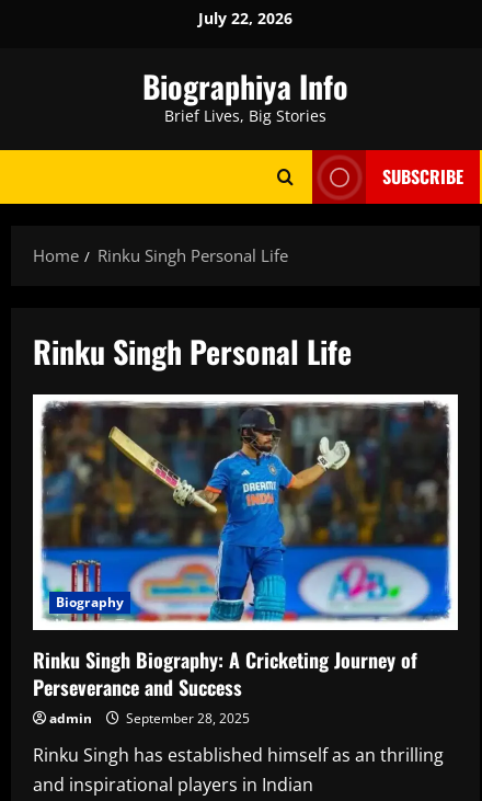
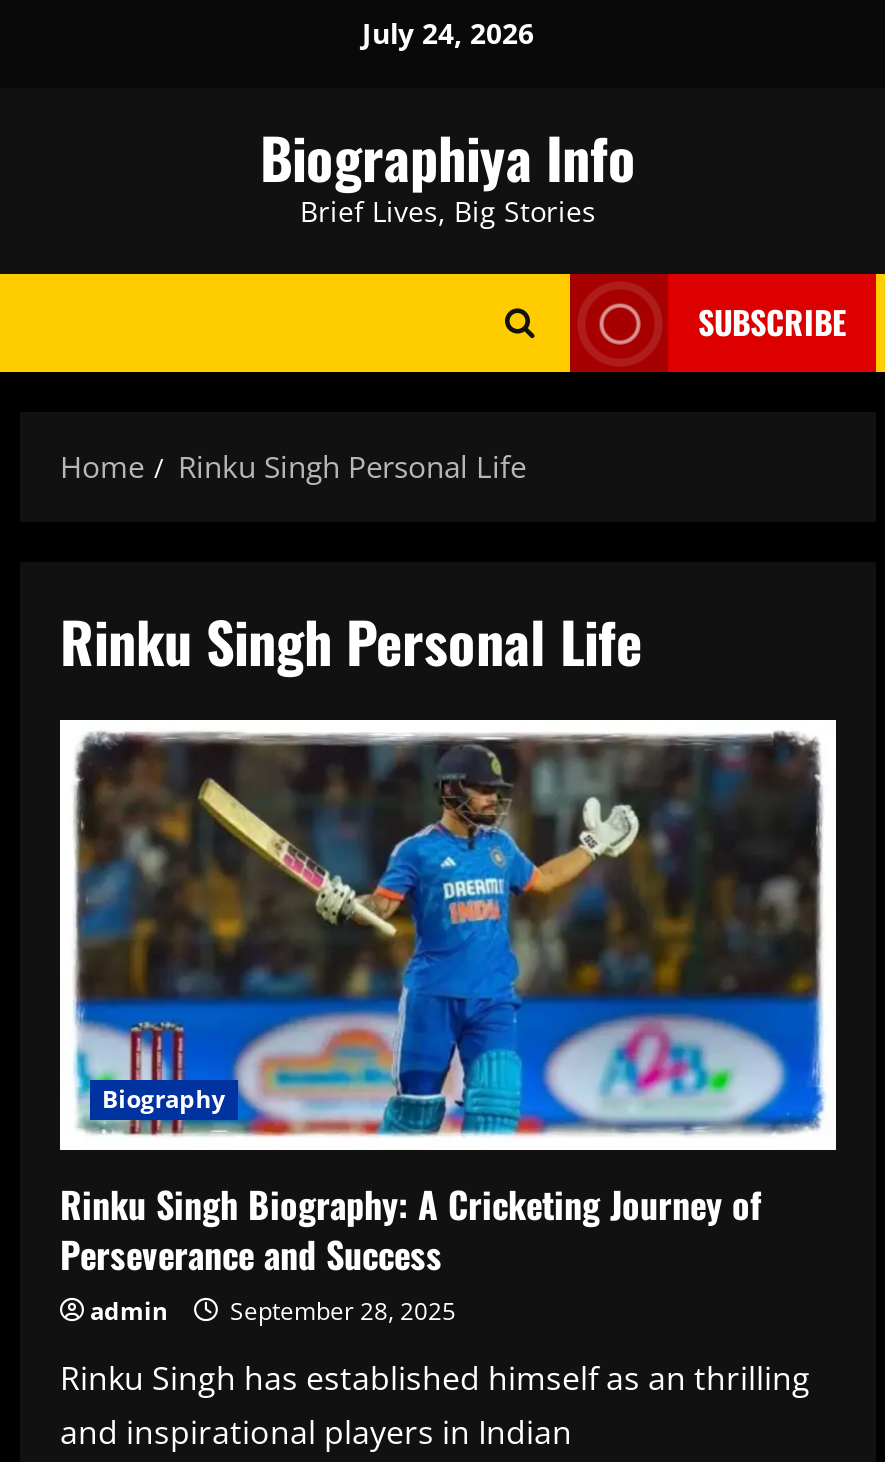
- July 22, 2026
+ July 24, 2026
